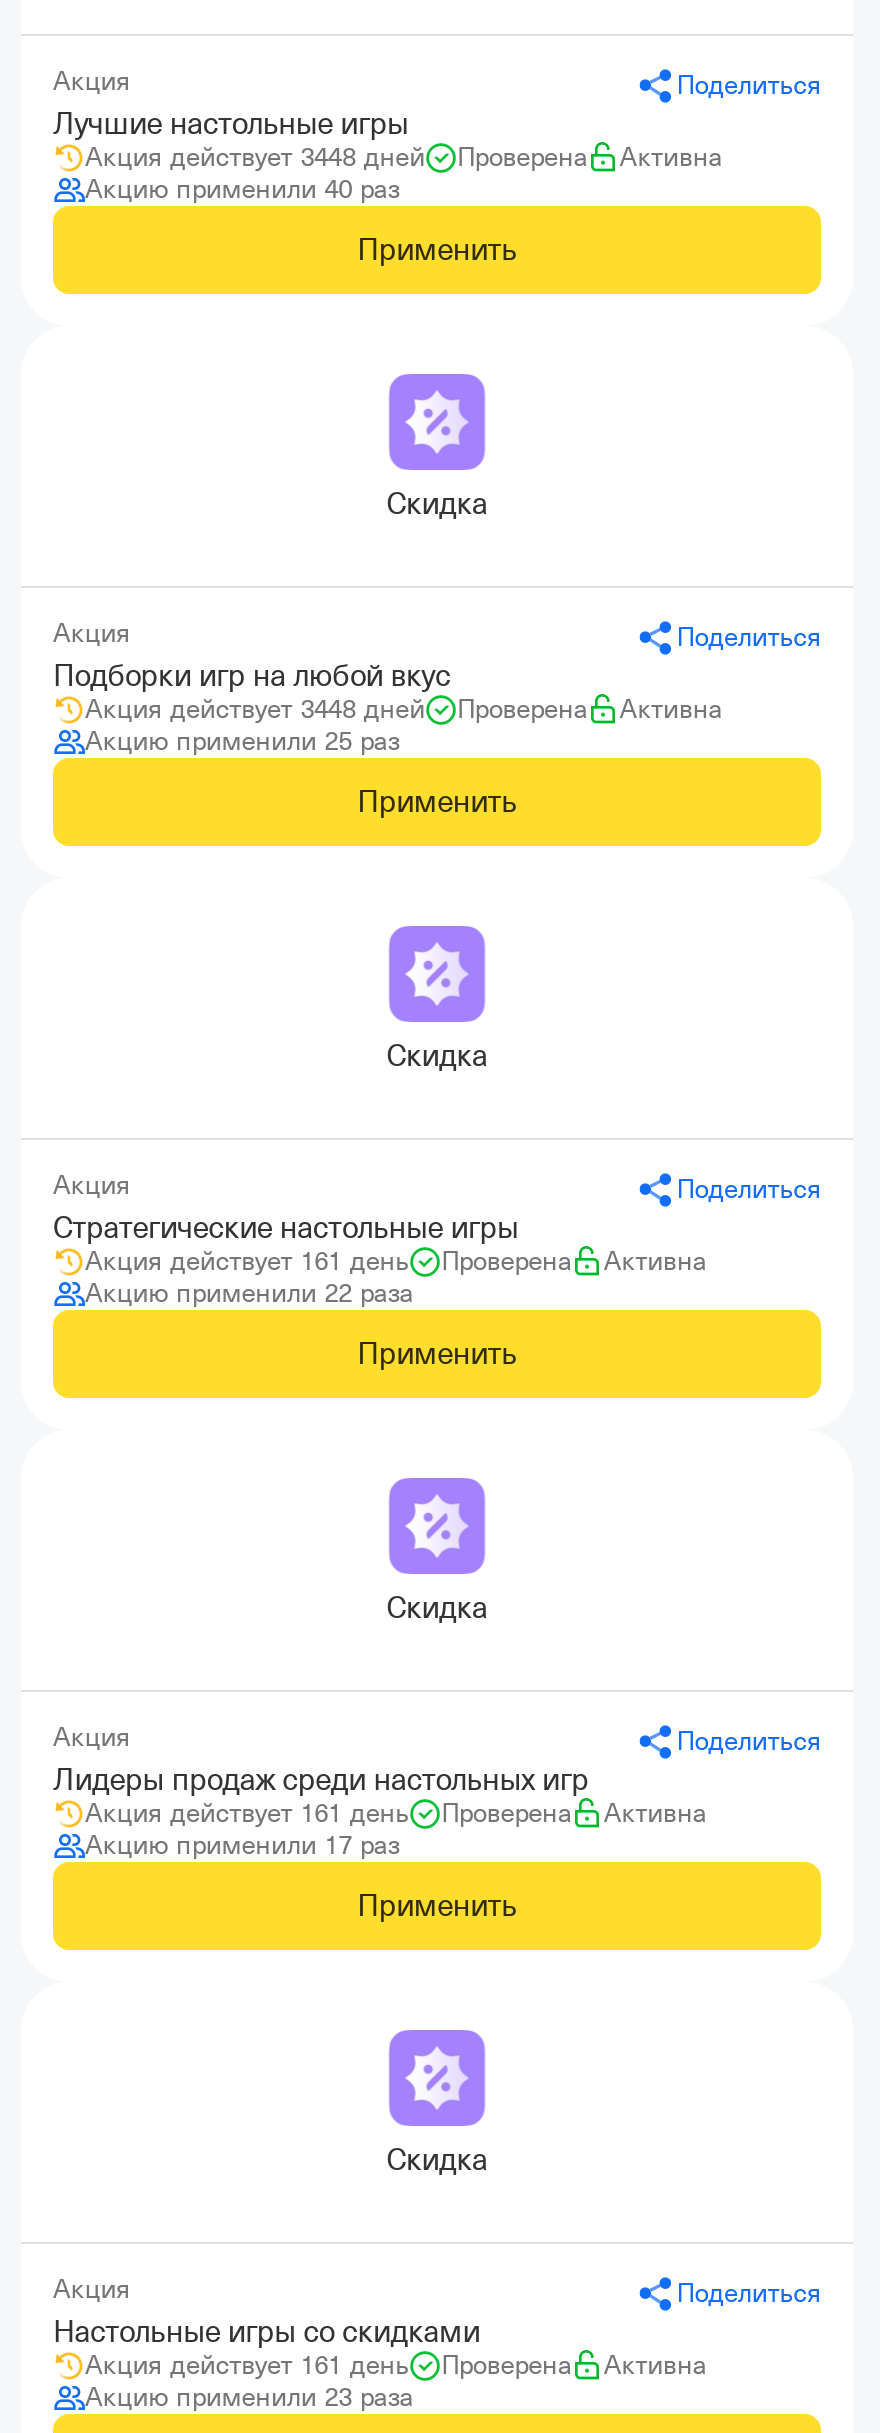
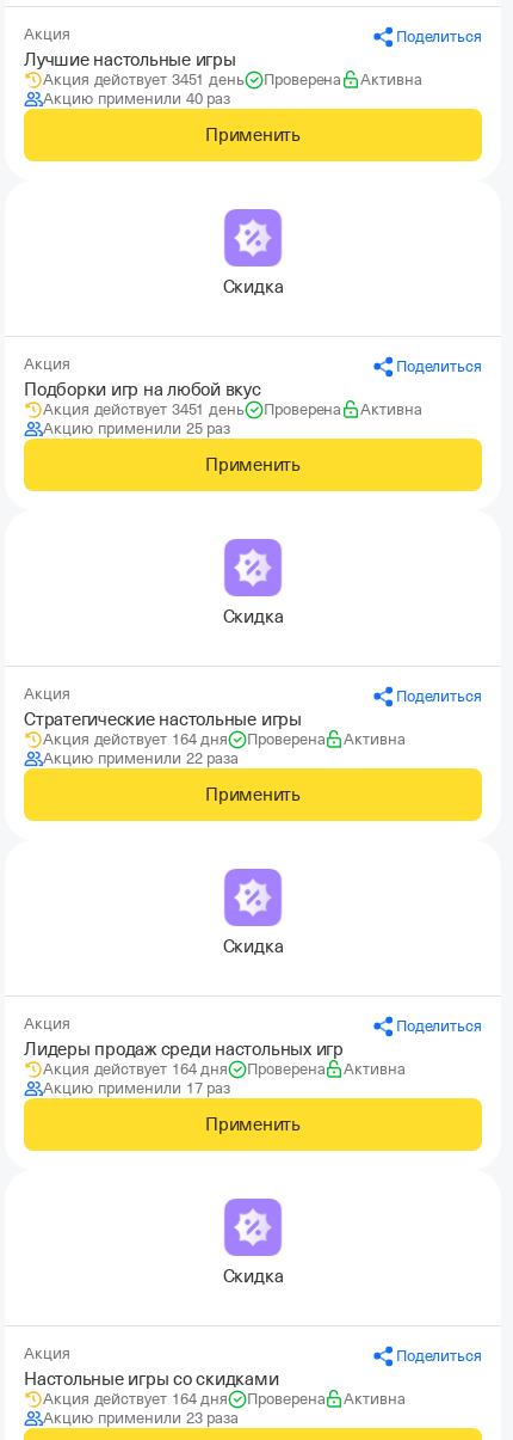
- Акция действует 3448 дней
+ Акция действует 3451 день

- Акция действует 3448 дней
+ Акция действует 3451 день

- Акция действует 161 день
+ Акция действует 164 дня

- Акция действует 161 день
+ Акция действует 164 дня

- Акция действует 161 день
+ Акция действует 164 дня
